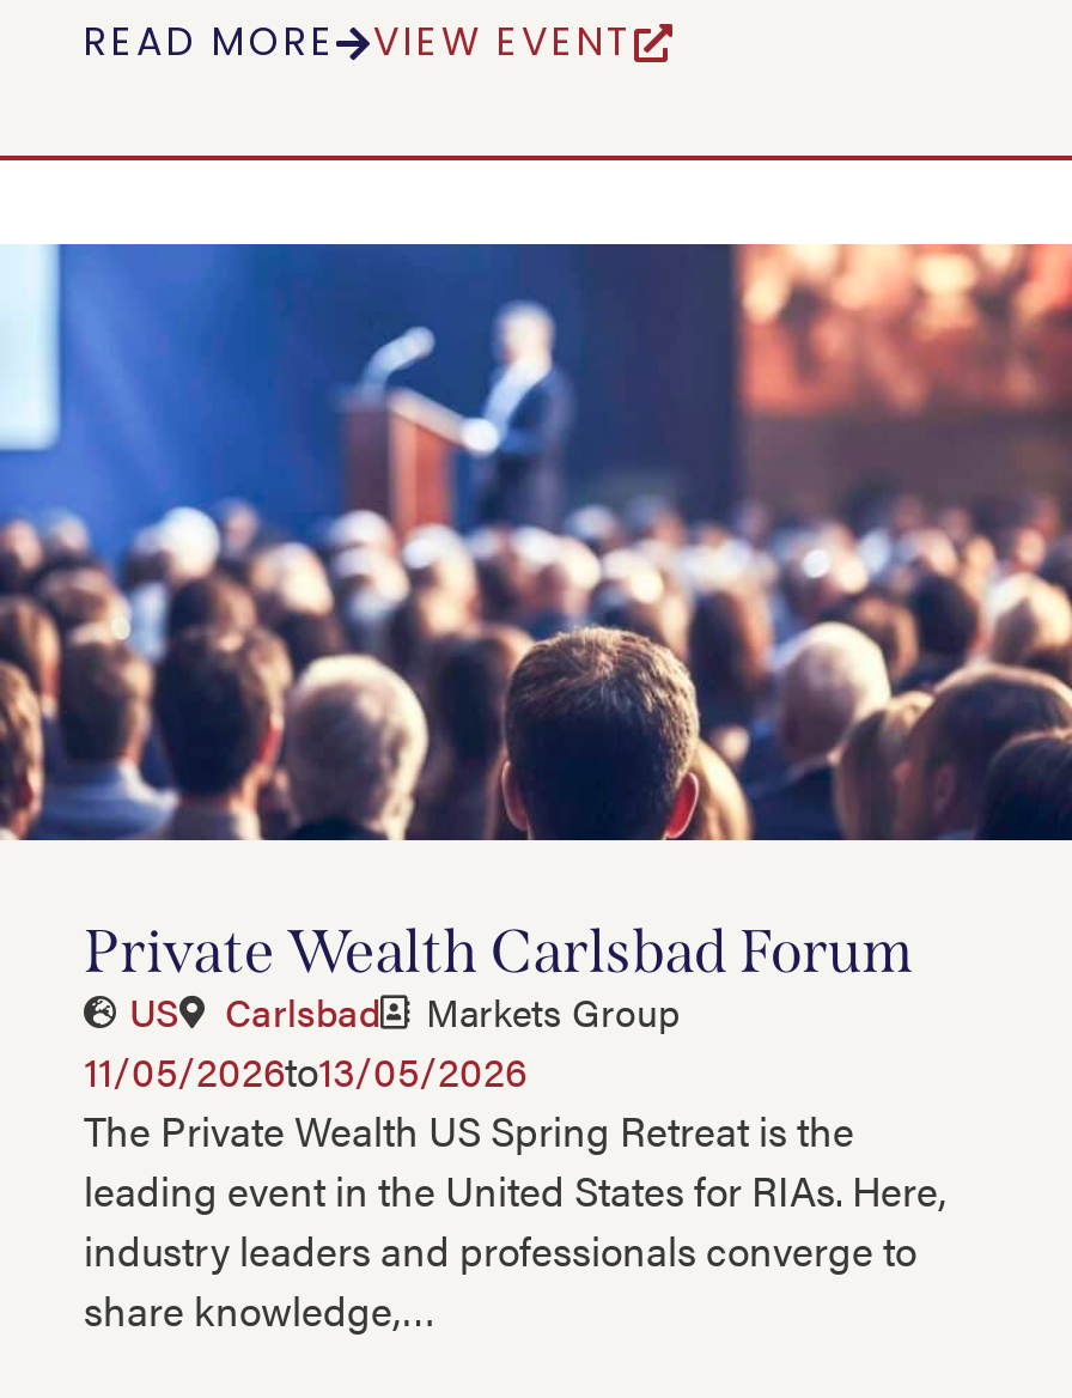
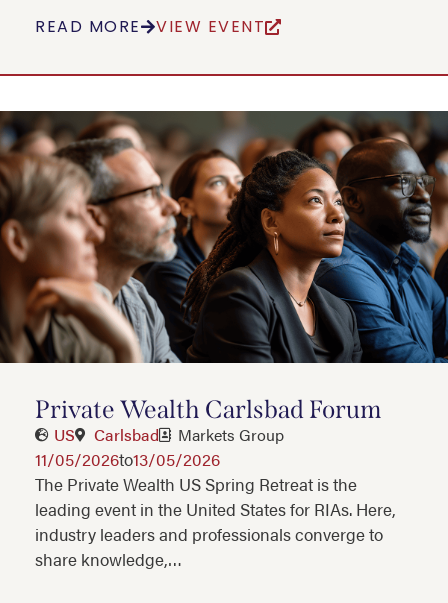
- [image]
+ [image]
